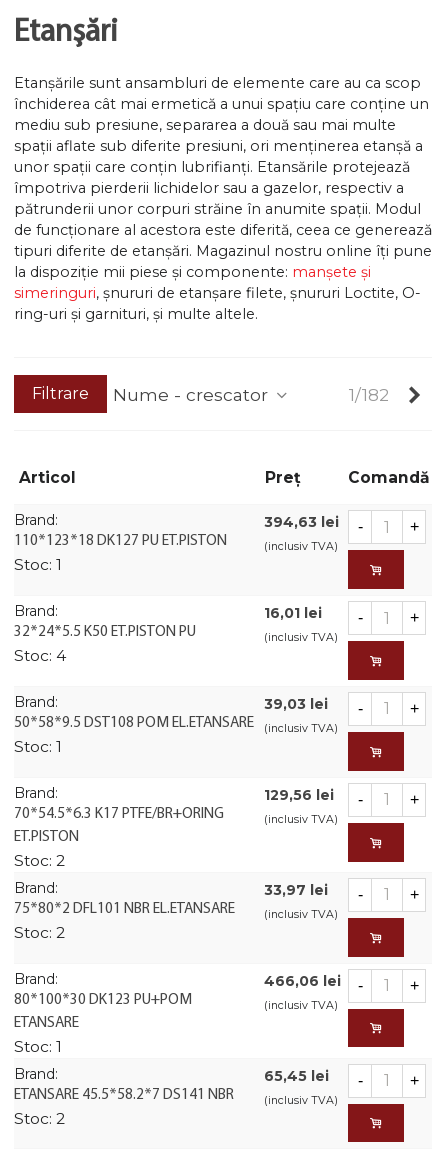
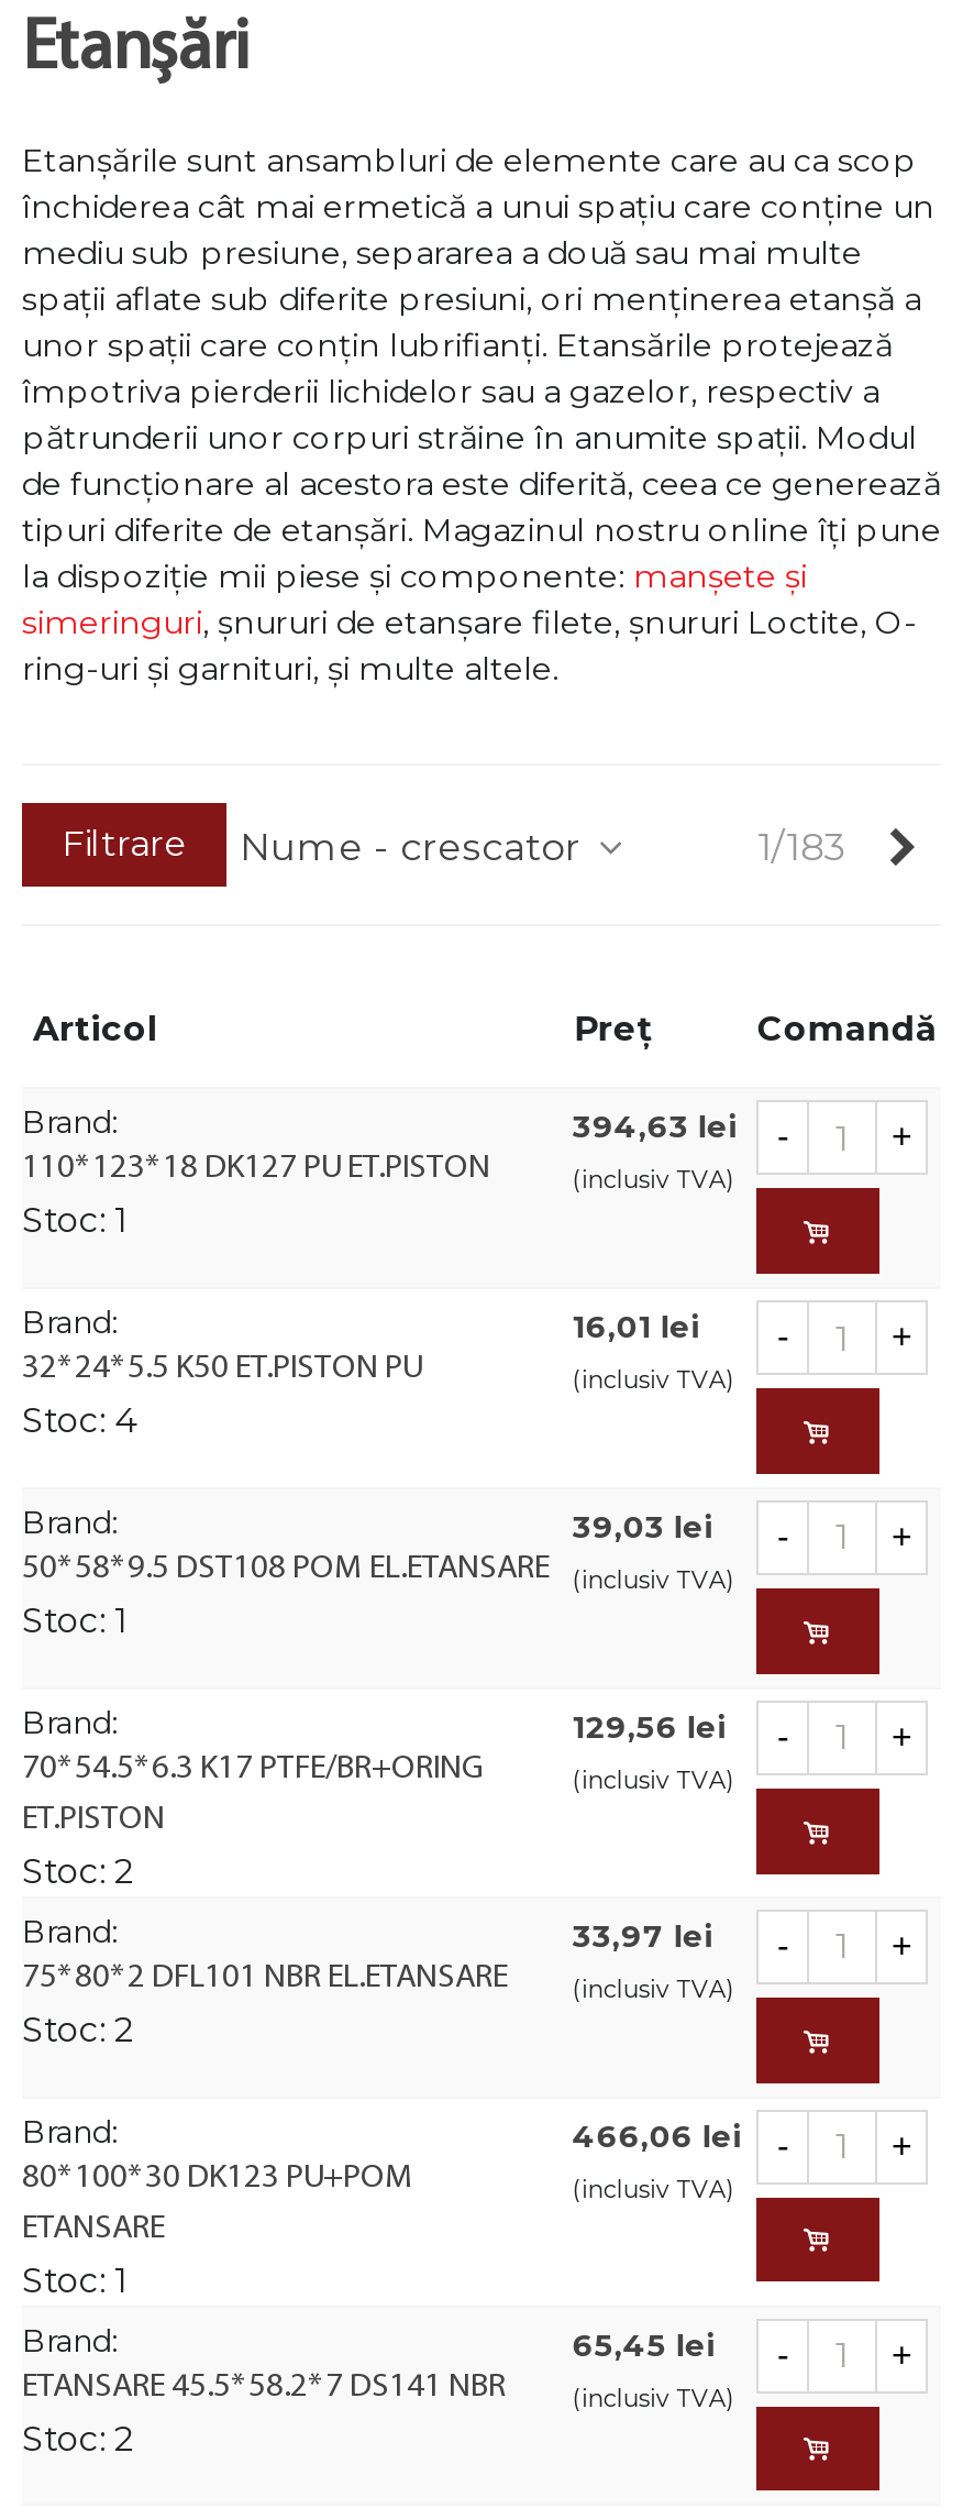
- 1/182
+ 1/183
